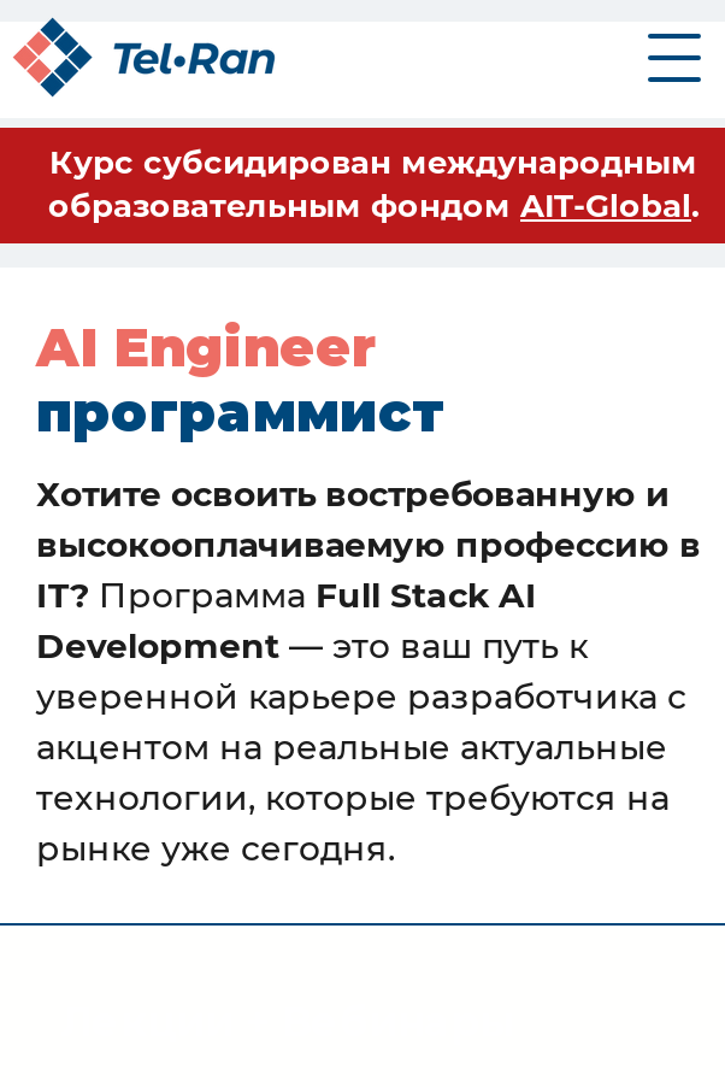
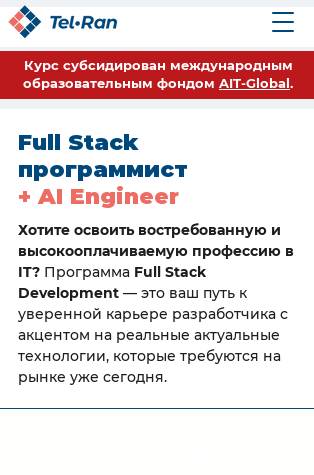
- AI Engineer
+ Full Stack

+ + AI Engineer

- IT? Программа Full Stack AI
+ IT? Программа Full Stack
